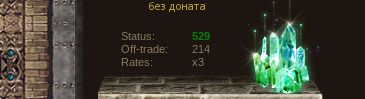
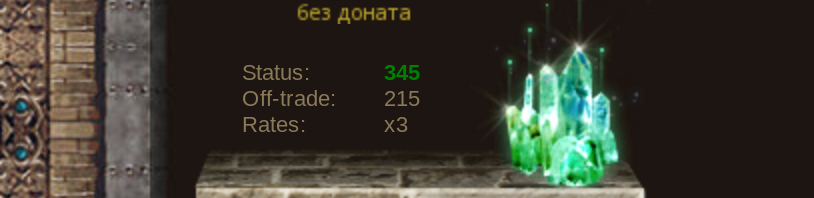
- 529
+ 345

- Off-trade: 214
+ Off-trade: 215
